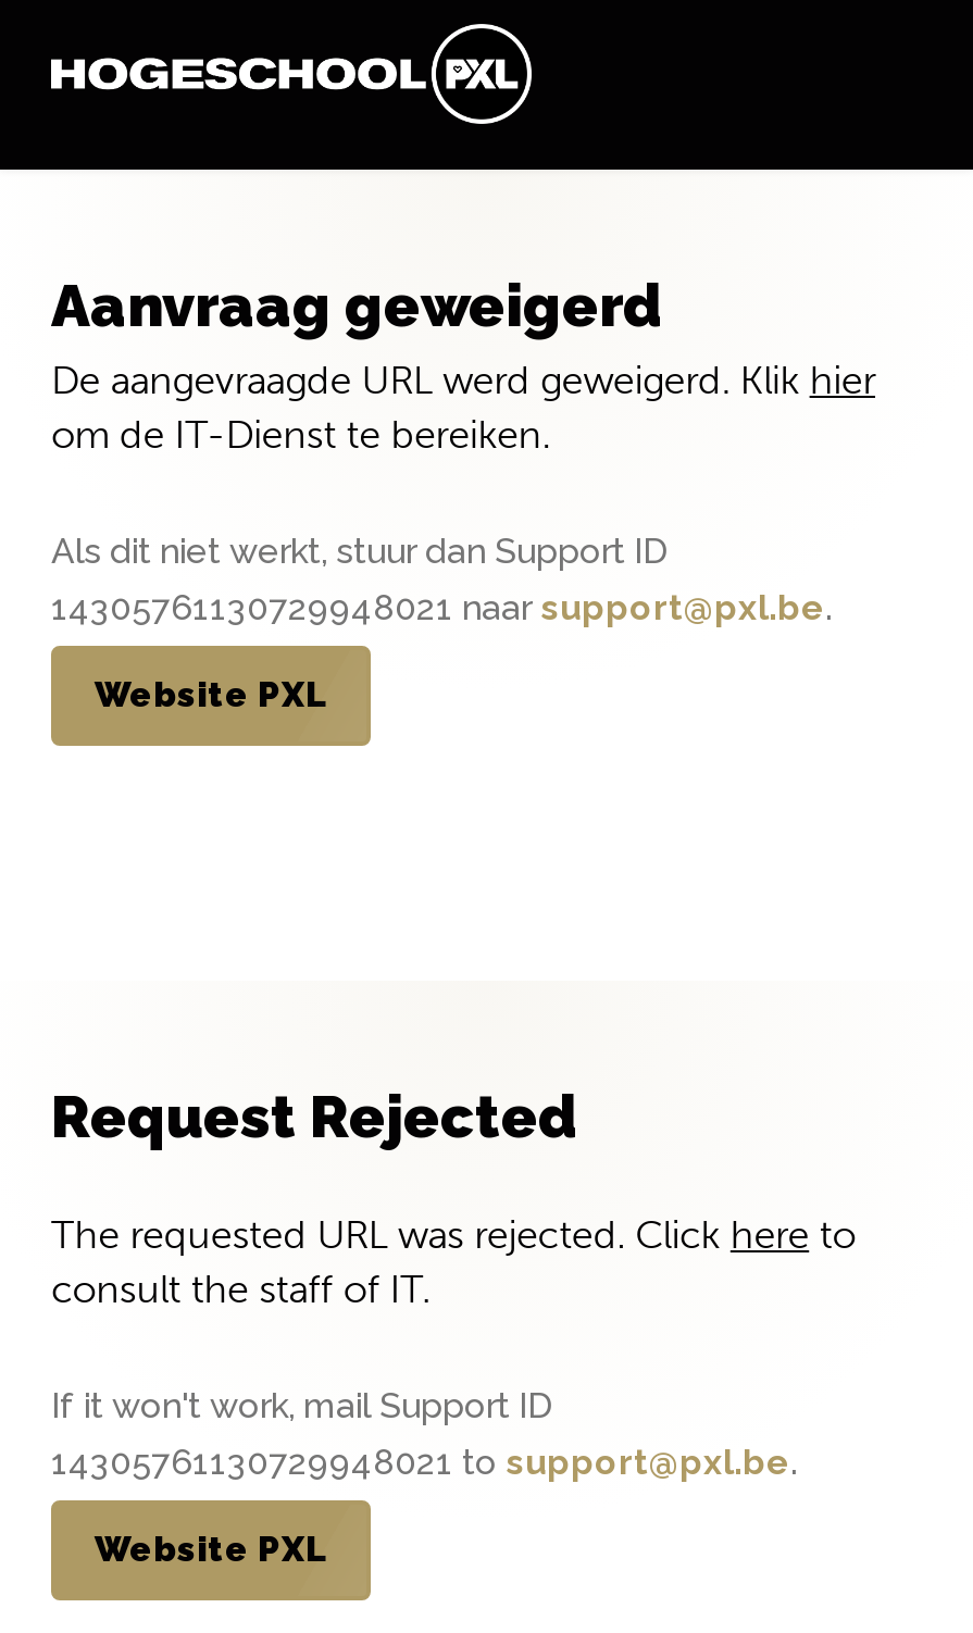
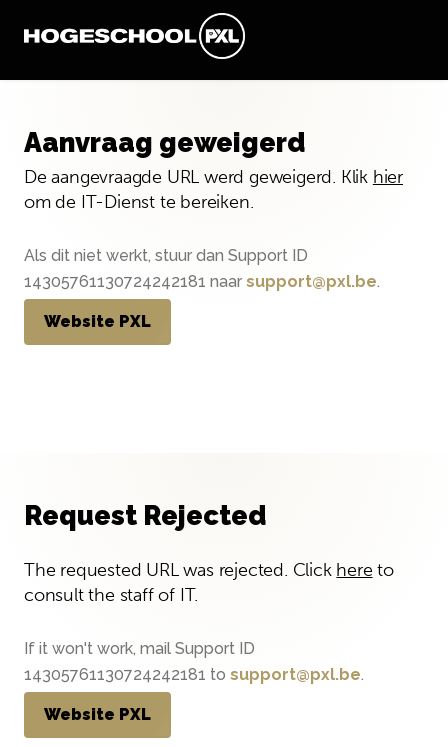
- 14305761130729948021 naar support@pxl.be.
+ 14305761130724242181 naar support@pxl.be.

- 14305761130729948021 to support@pxl.be.
+ 14305761130724242181 to support@pxl.be.
